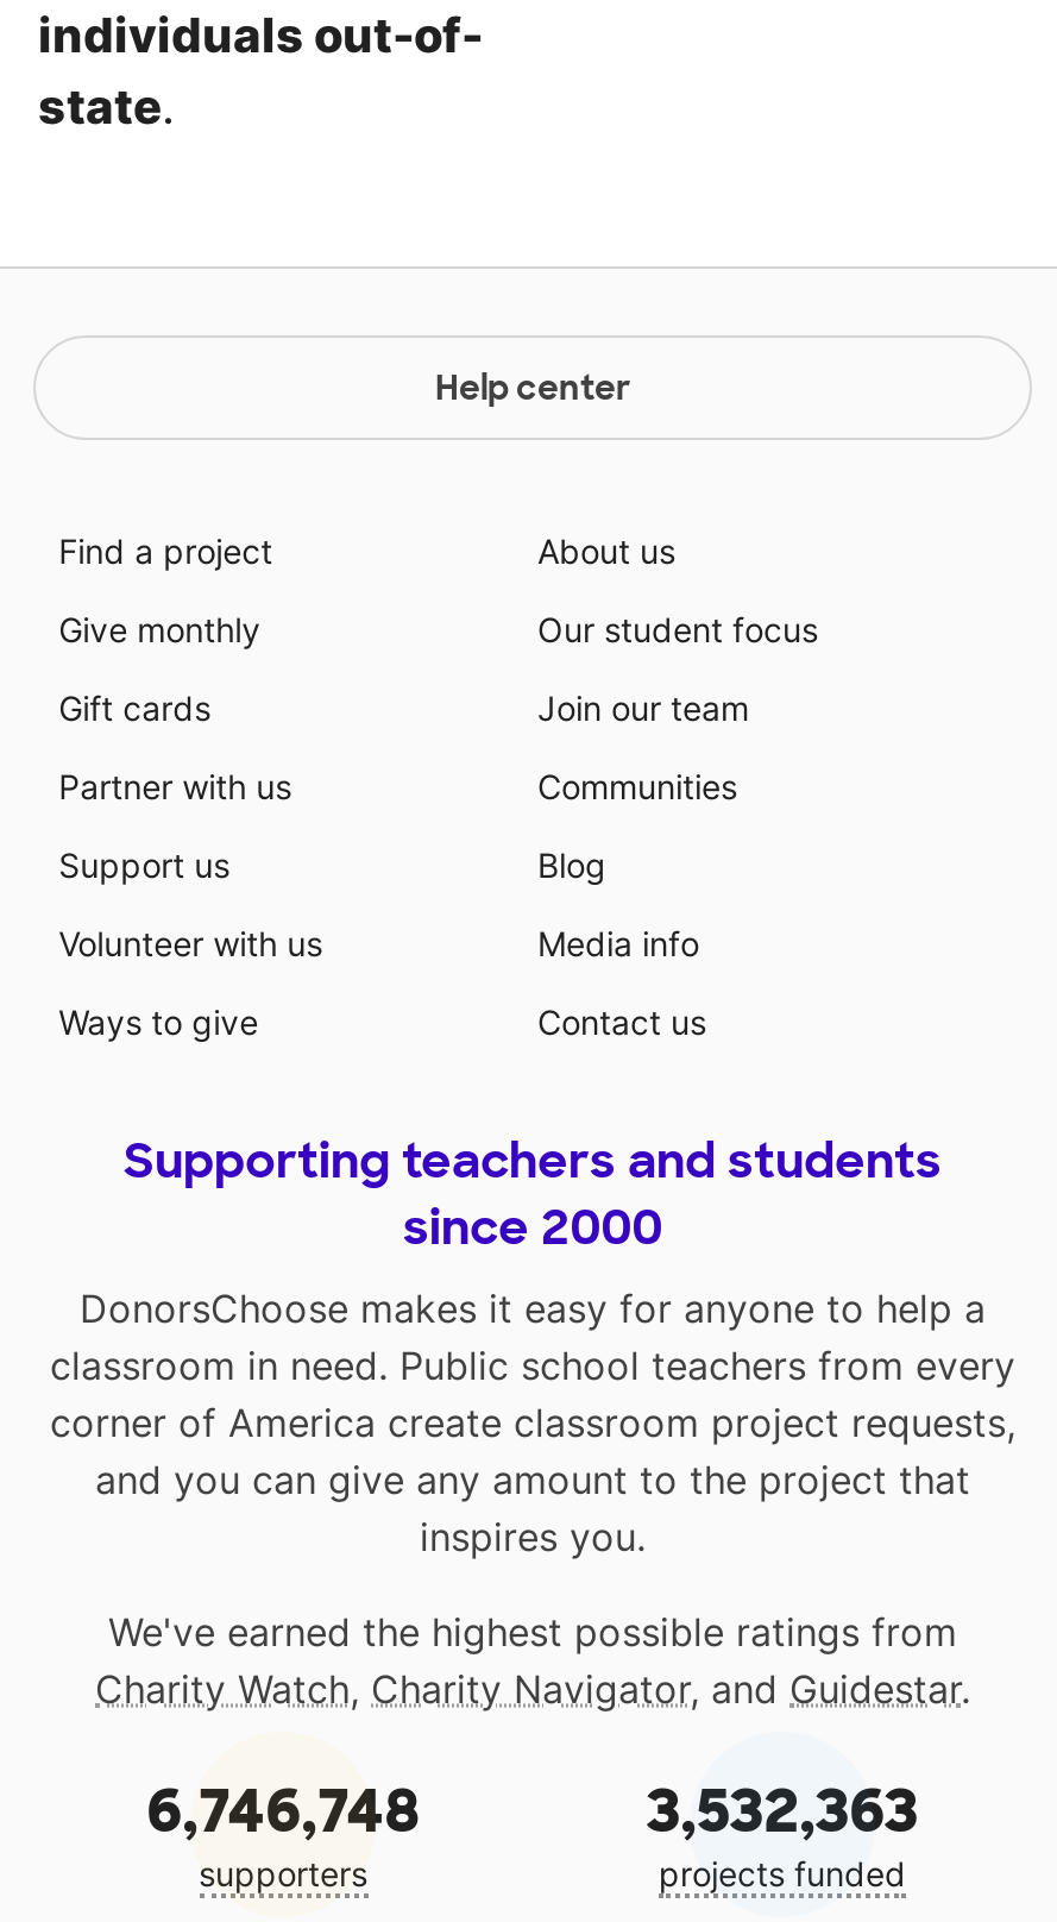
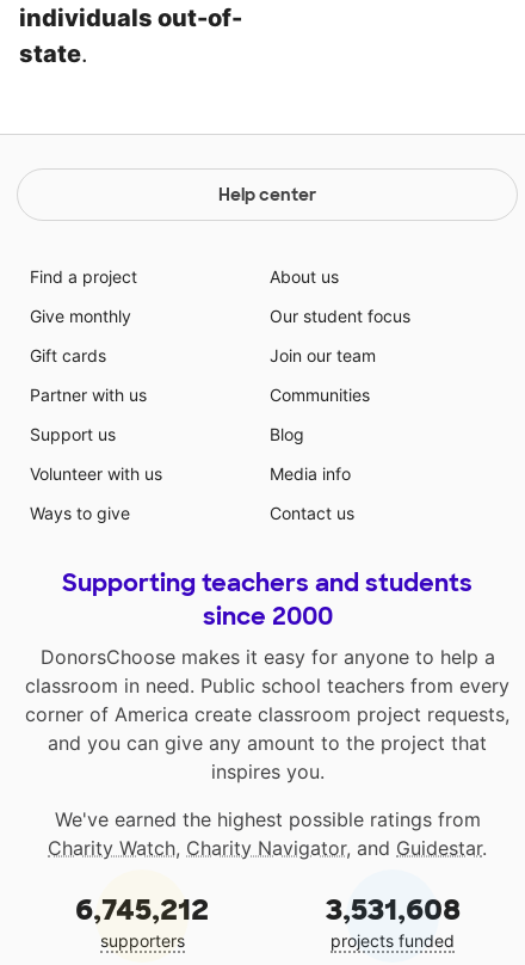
- 6,746,748
+ 6,745,212

- 3,532,363
+ 3,531,608
